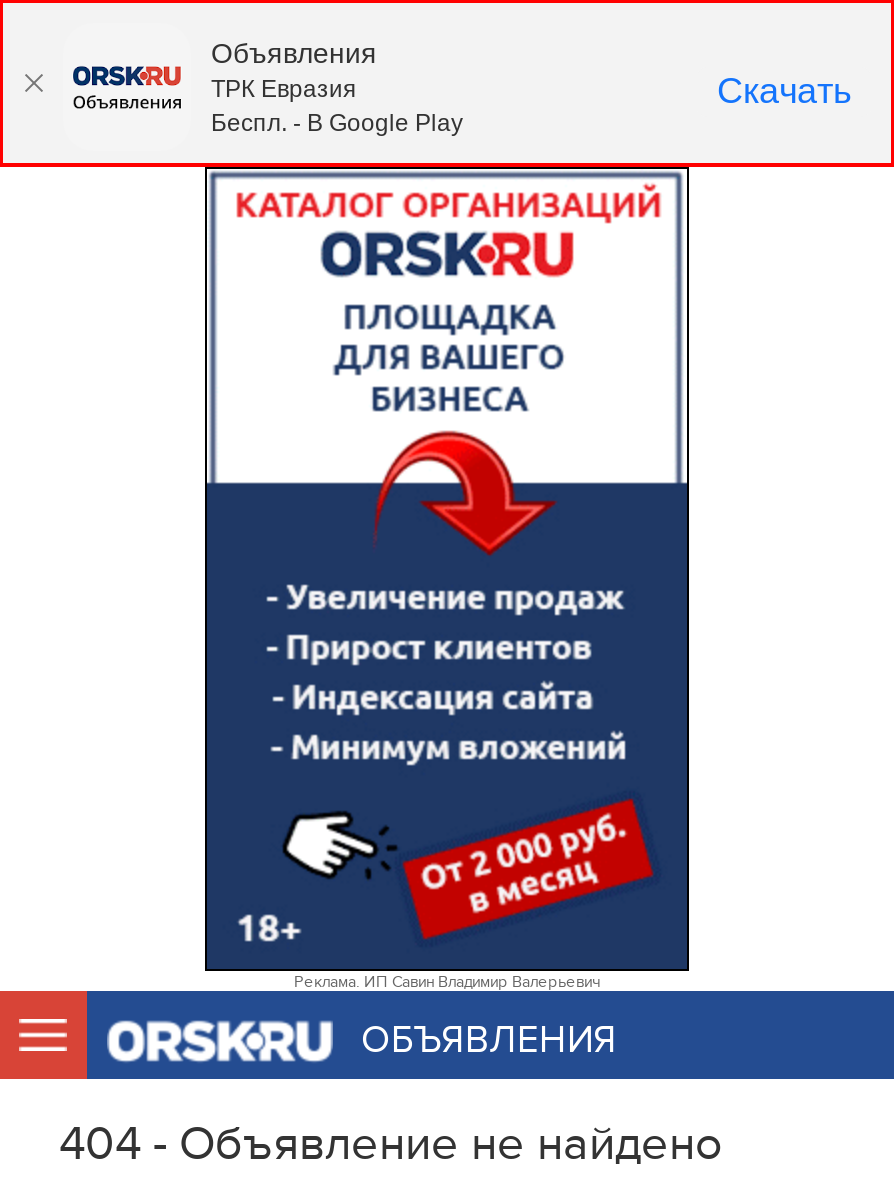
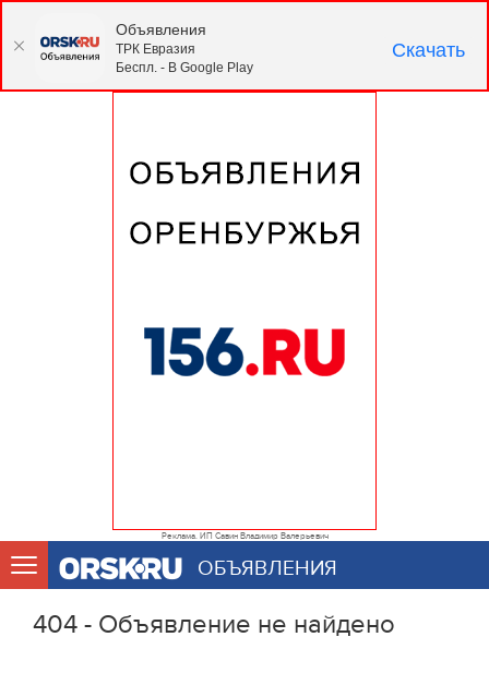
- [image]
+ [image]
